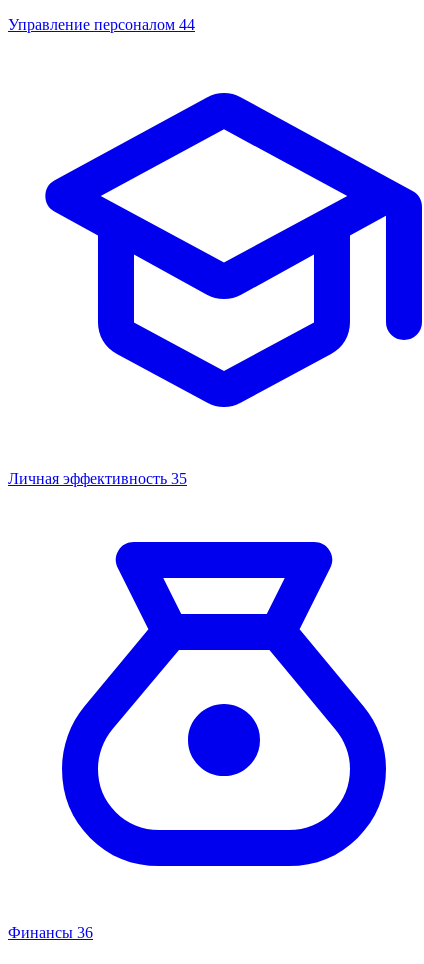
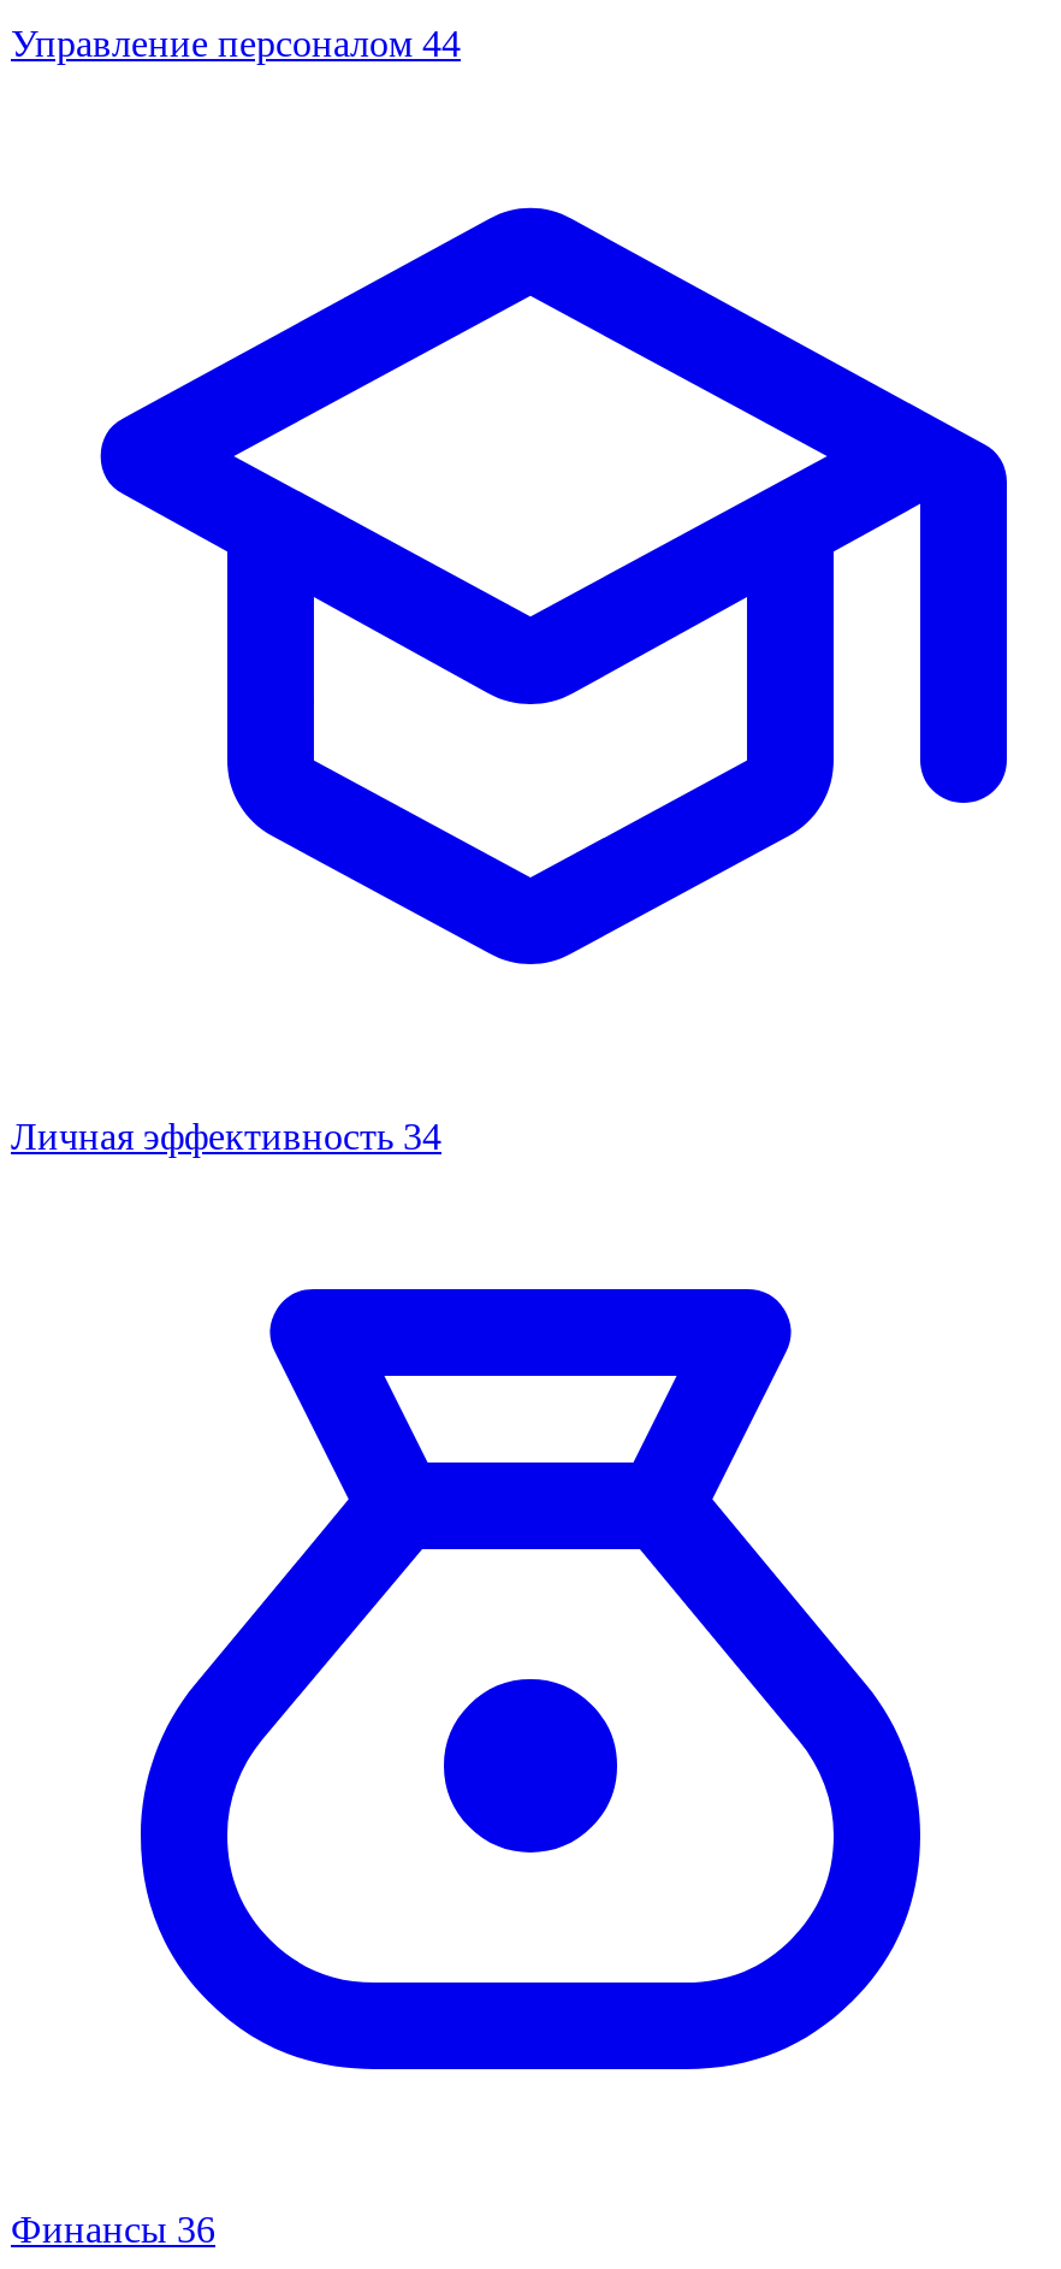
- Личная эффективность 35
+ Личная эффективность 34
